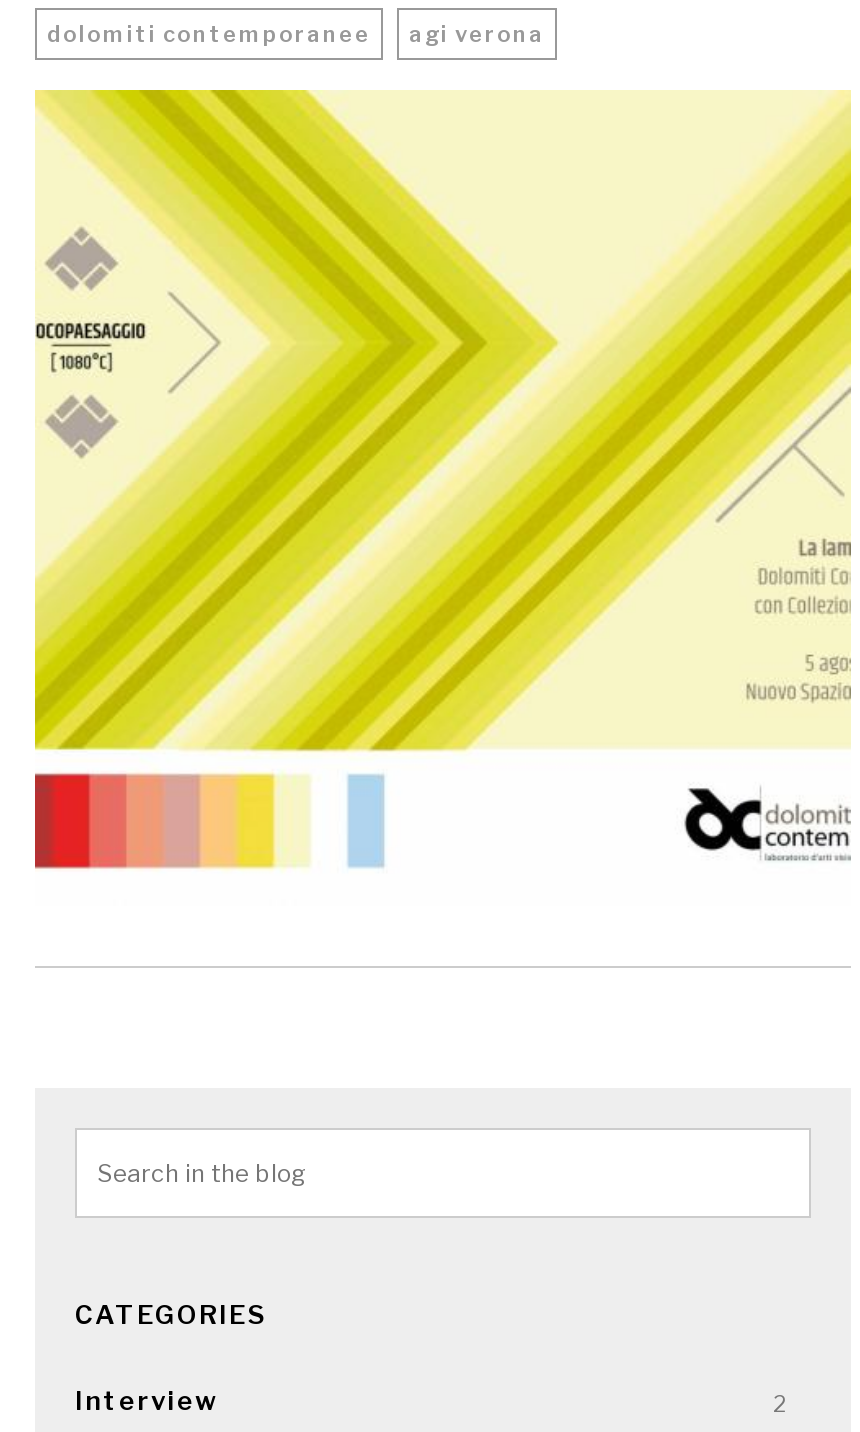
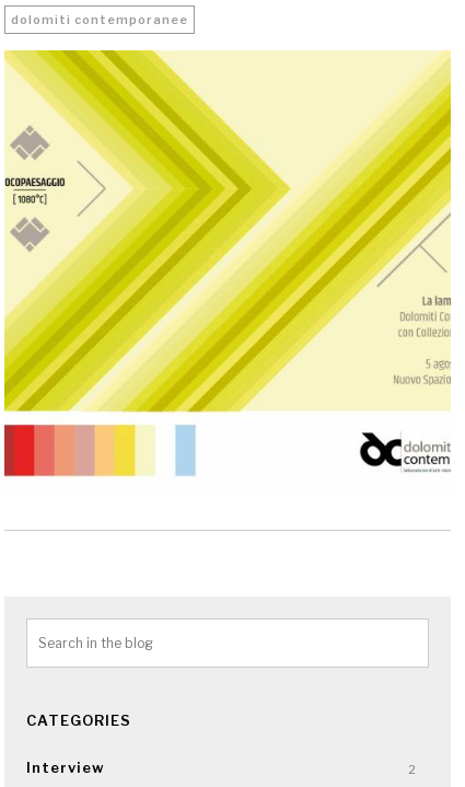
- agi verona
